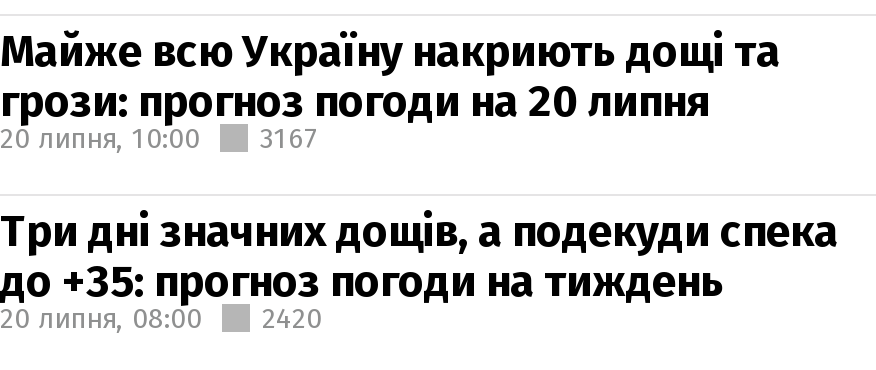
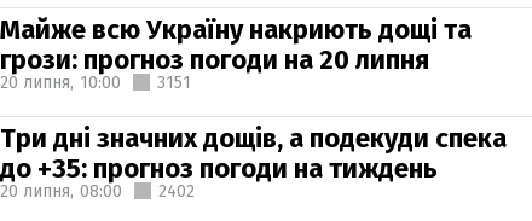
- 20 липня, 10:00 3167
+ 20 липня, 10:00 3151

- 20 липня, 08:00 2420
+ 20 липня, 08:00 2402
